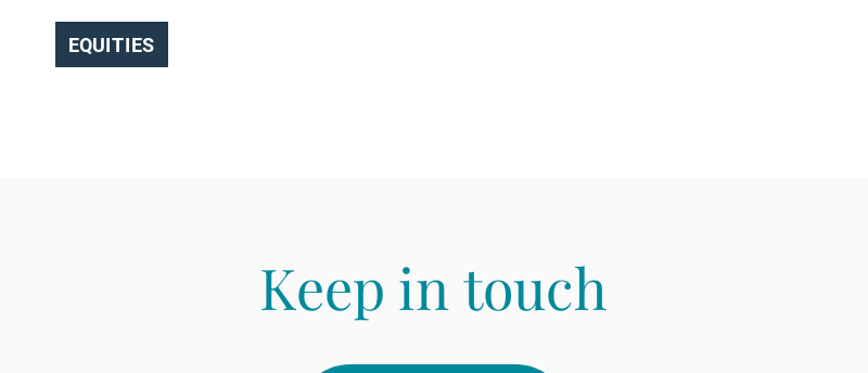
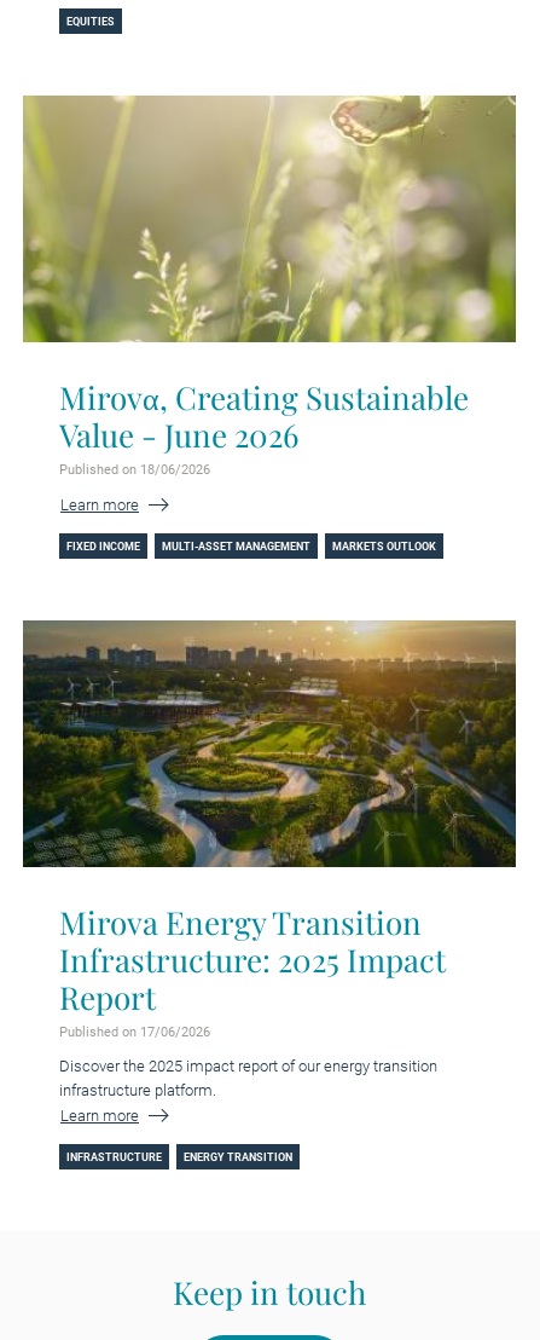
+ [image]
+ Mirovα, Creating Sustainable
+ Value - June 2026
+ Published on 18/06/2026
+ Learn more
+ FIXED INCOME
+ MULTI-ASSET MANAGEMENT
+ MARKETS OUTLOOK

+ [image]
+ Mirova Energy Transition
+ Infrastructure: 2025 Impact
+ Report
+ Published on 17/06/2026
+ Discover the 2025 impact report of our energy transition
+ infrastructure platform.
+ Learn more
+ INFRASTRUCTURE
+ ENERGY TRANSITION
